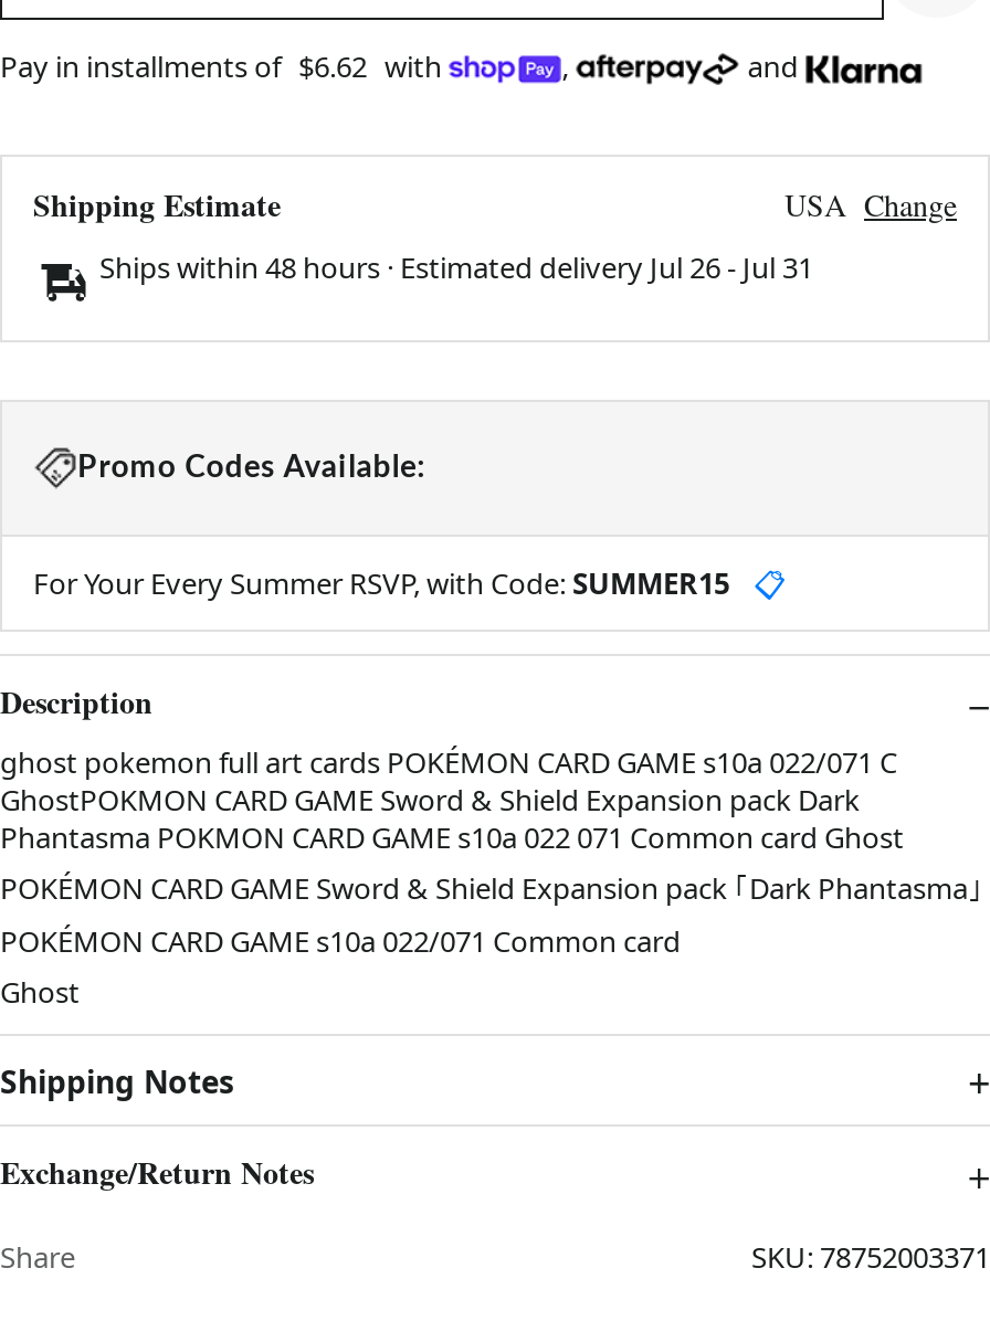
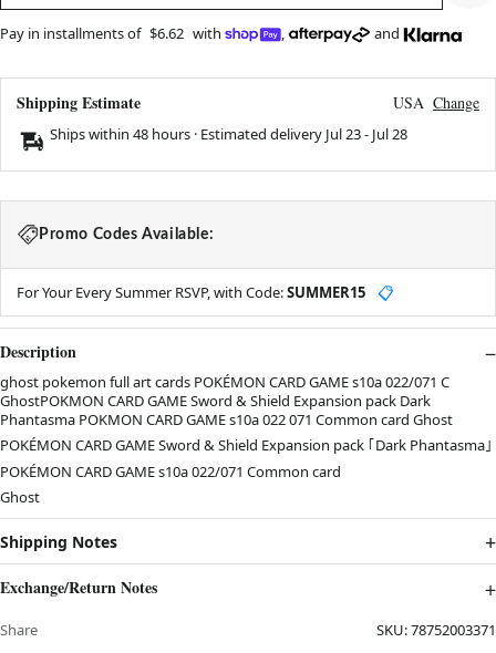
- Ships within 48 hours · Estimated delivery Jul 26 - Jul 31
+ Ships within 48 hours · Estimated delivery Jul 23 - Jul 28
